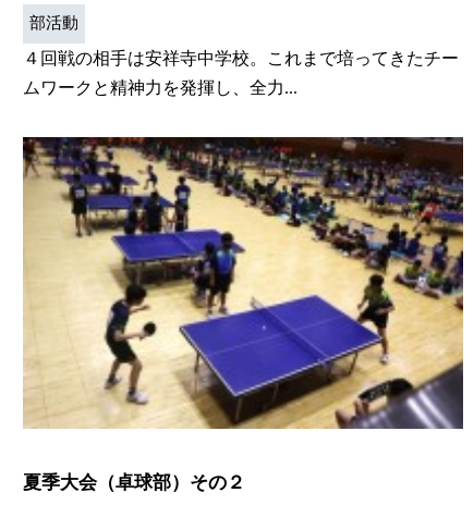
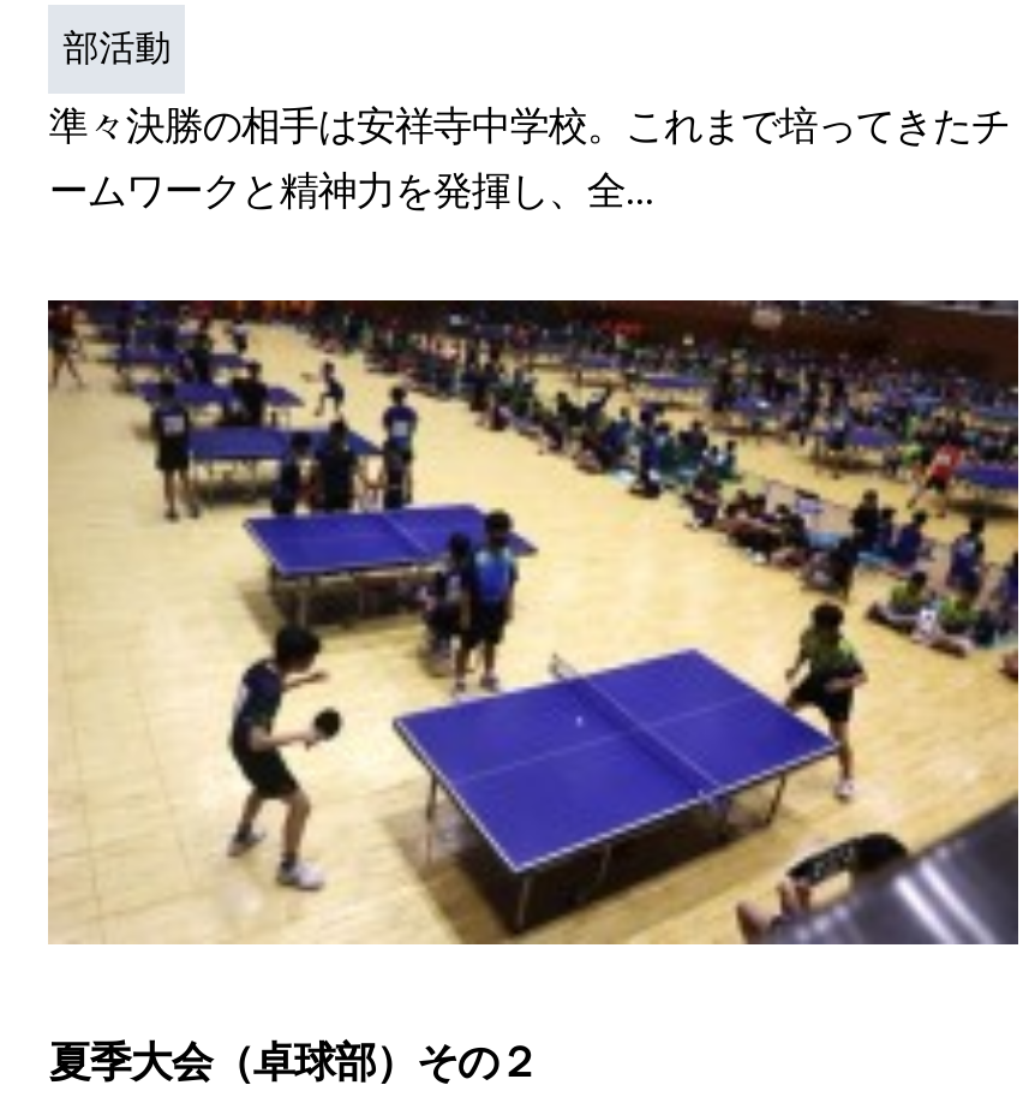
- ４回戦の相手は安祥寺中学校。これまで培ってきたチー
- ムワークと精神力を発揮し、全力...
+ 準々決勝の相手は安祥寺中学校。これまで培ってきたチ
+ ームワークと精神力を発揮し、全...
